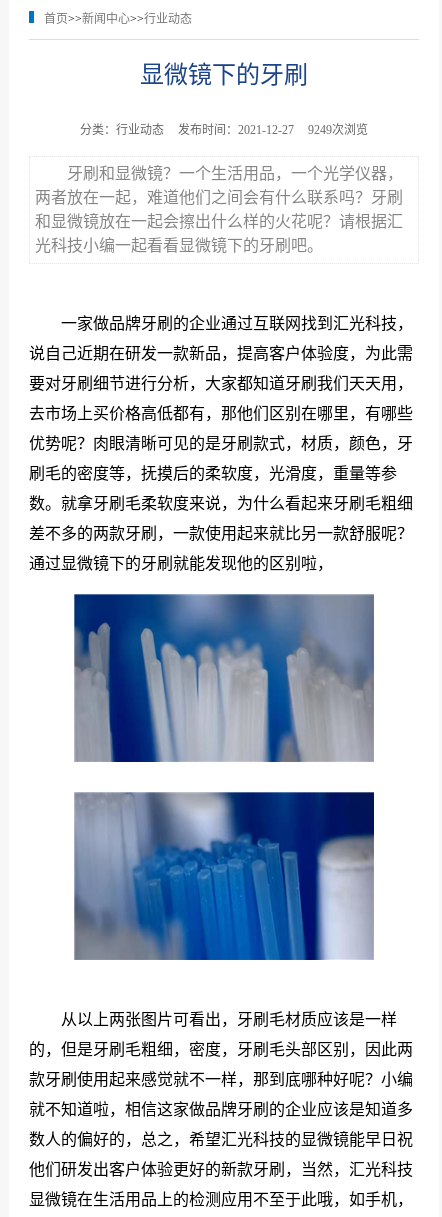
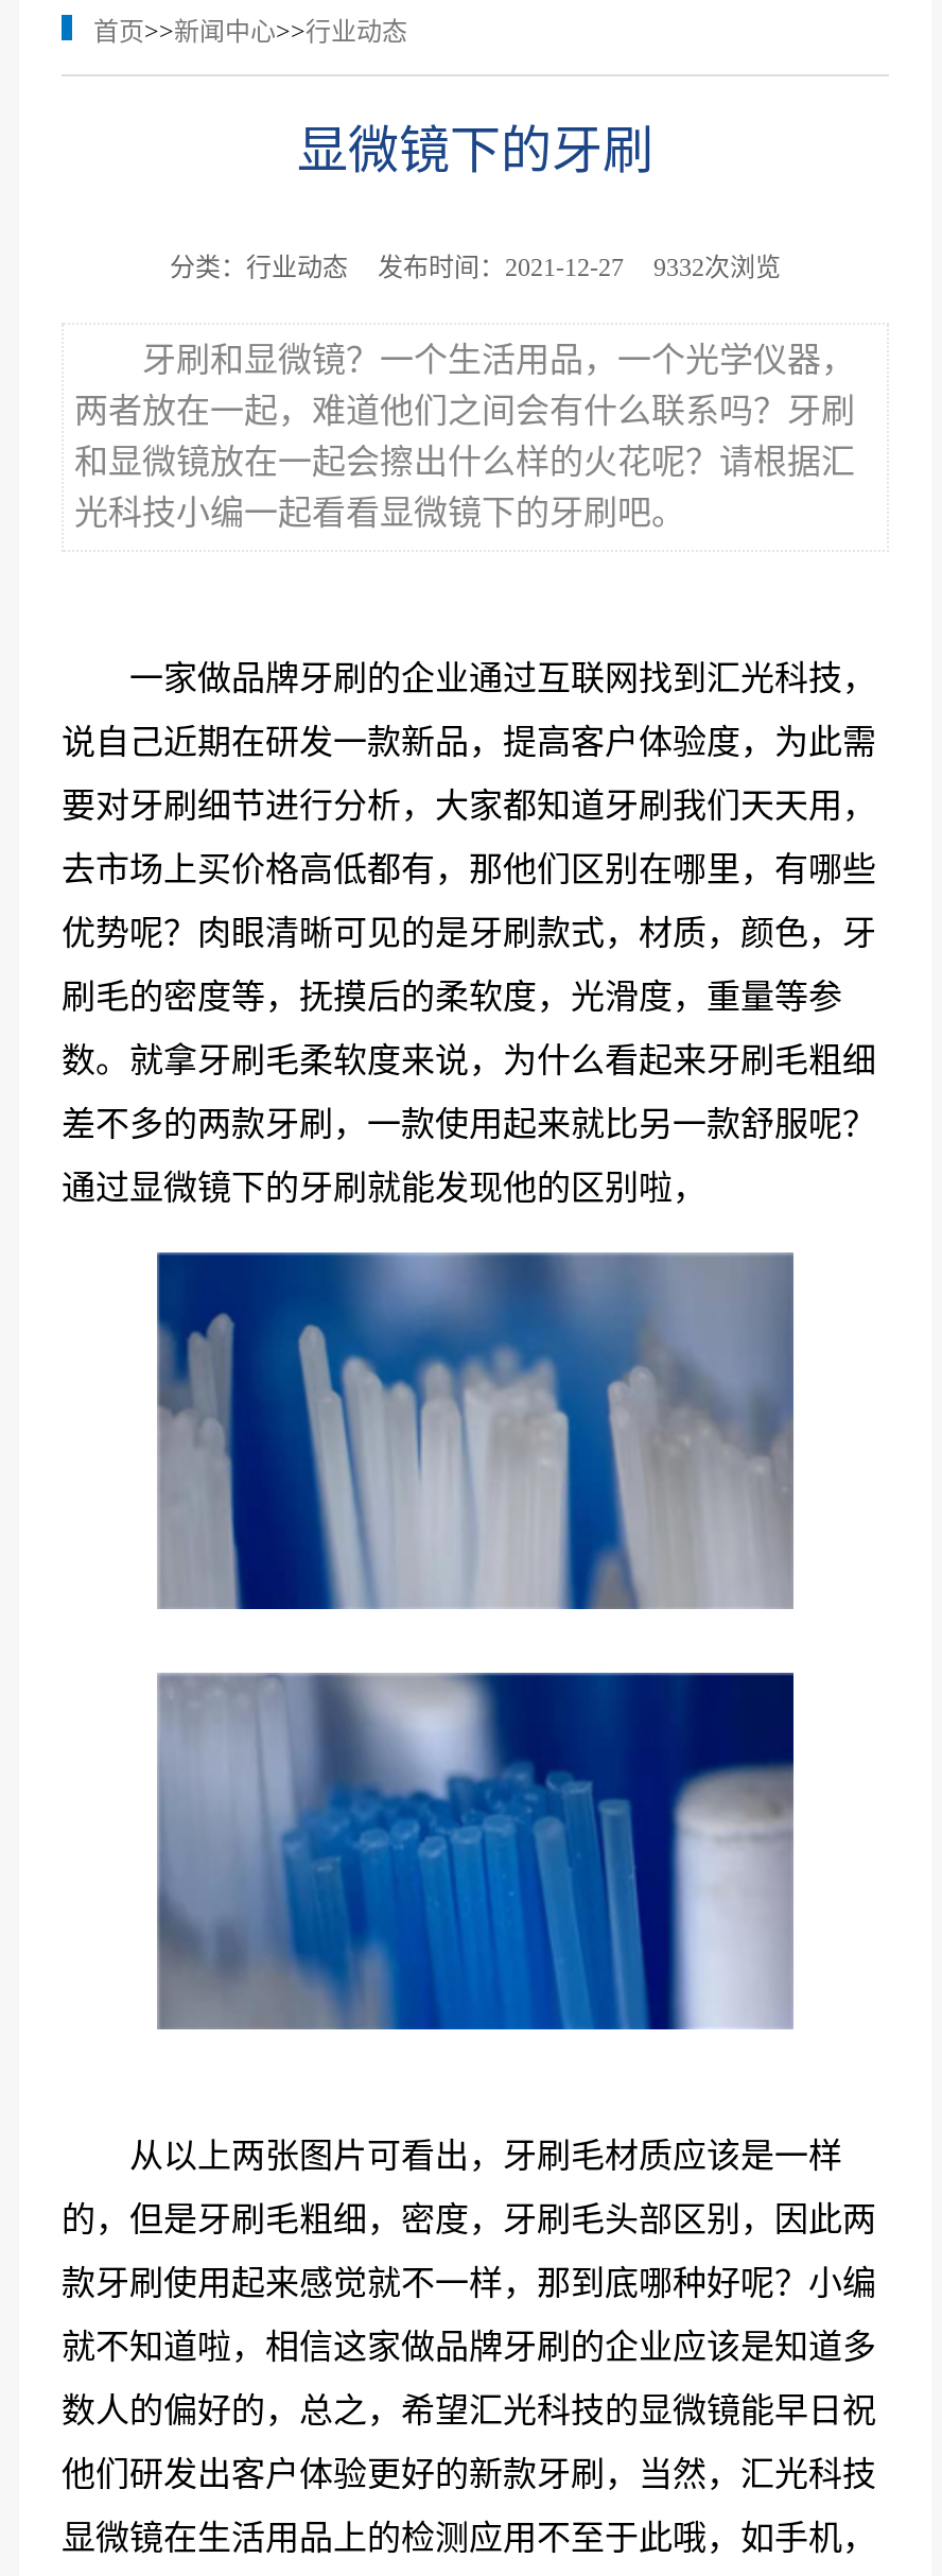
- 分类：行业动态 发布时间：2021-12-27 9249次浏览
+ 分类：行业动态 发布时间：2021-12-27 9332次浏览
